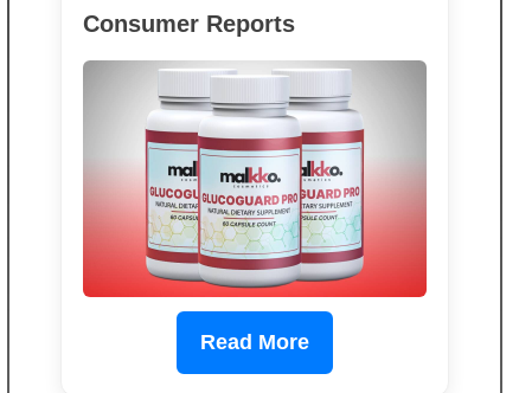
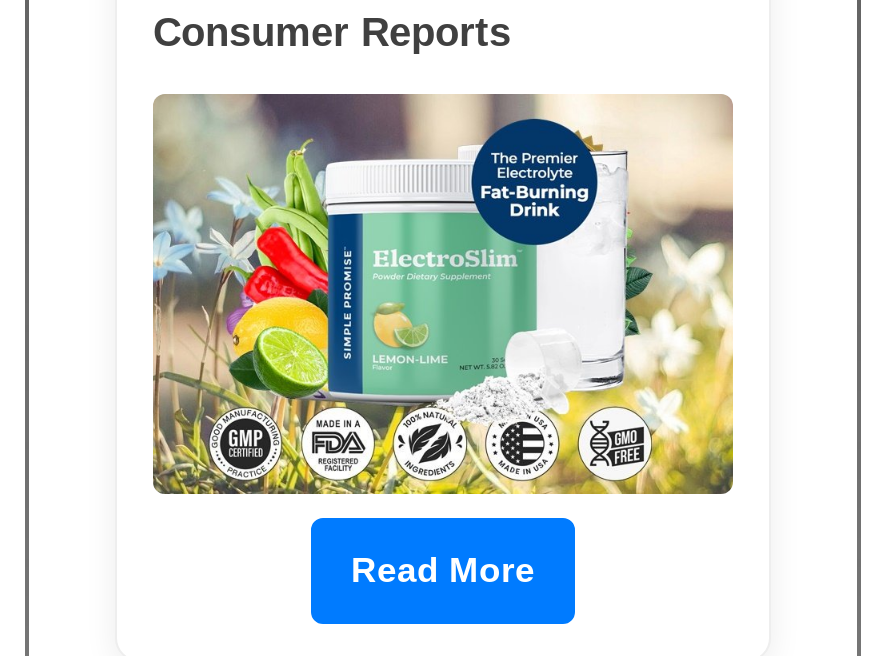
- [image]
+ [image]
